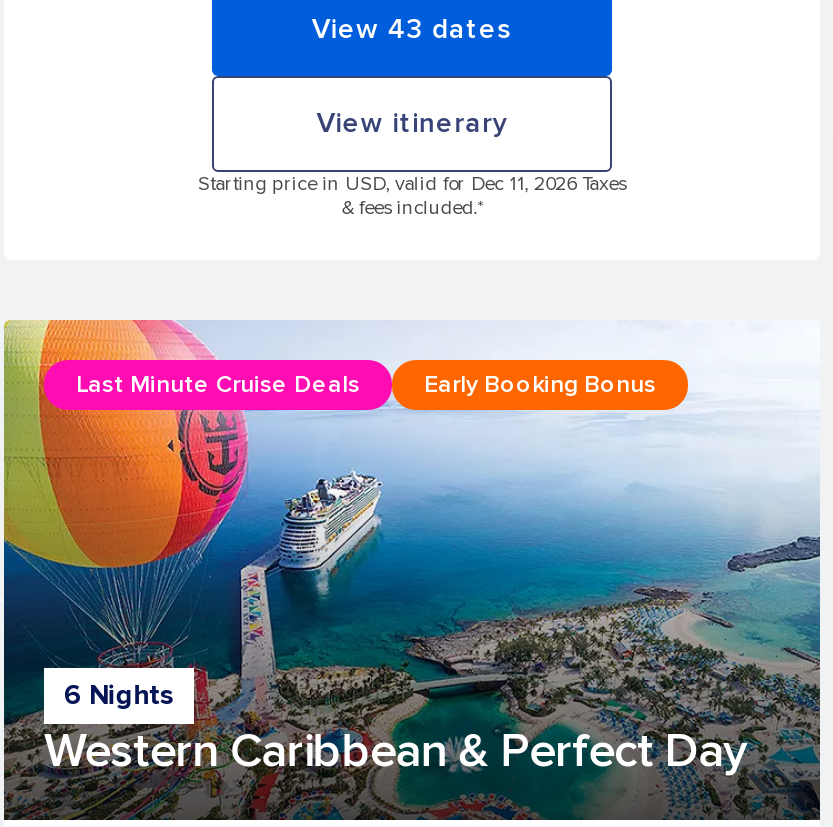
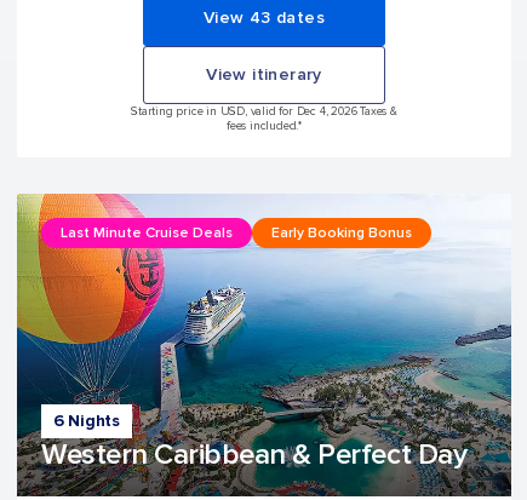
- Starting price in USD, valid for Dec 11, 2026 Taxes
- & fees included.*
+ Starting price in USD, valid for Dec 4, 2026 Taxes &
+ fees included.*
